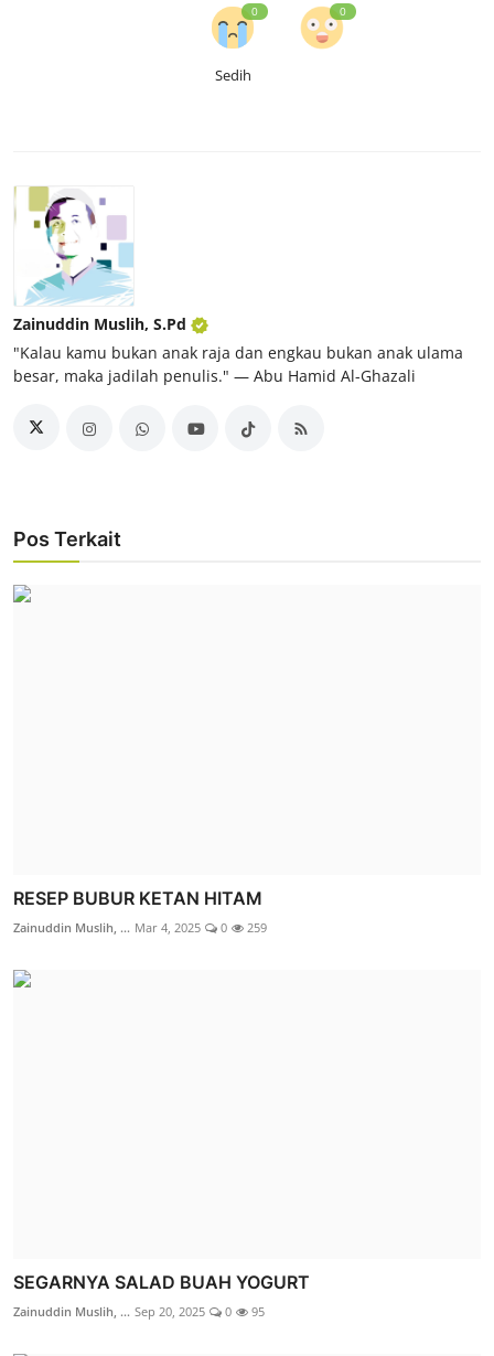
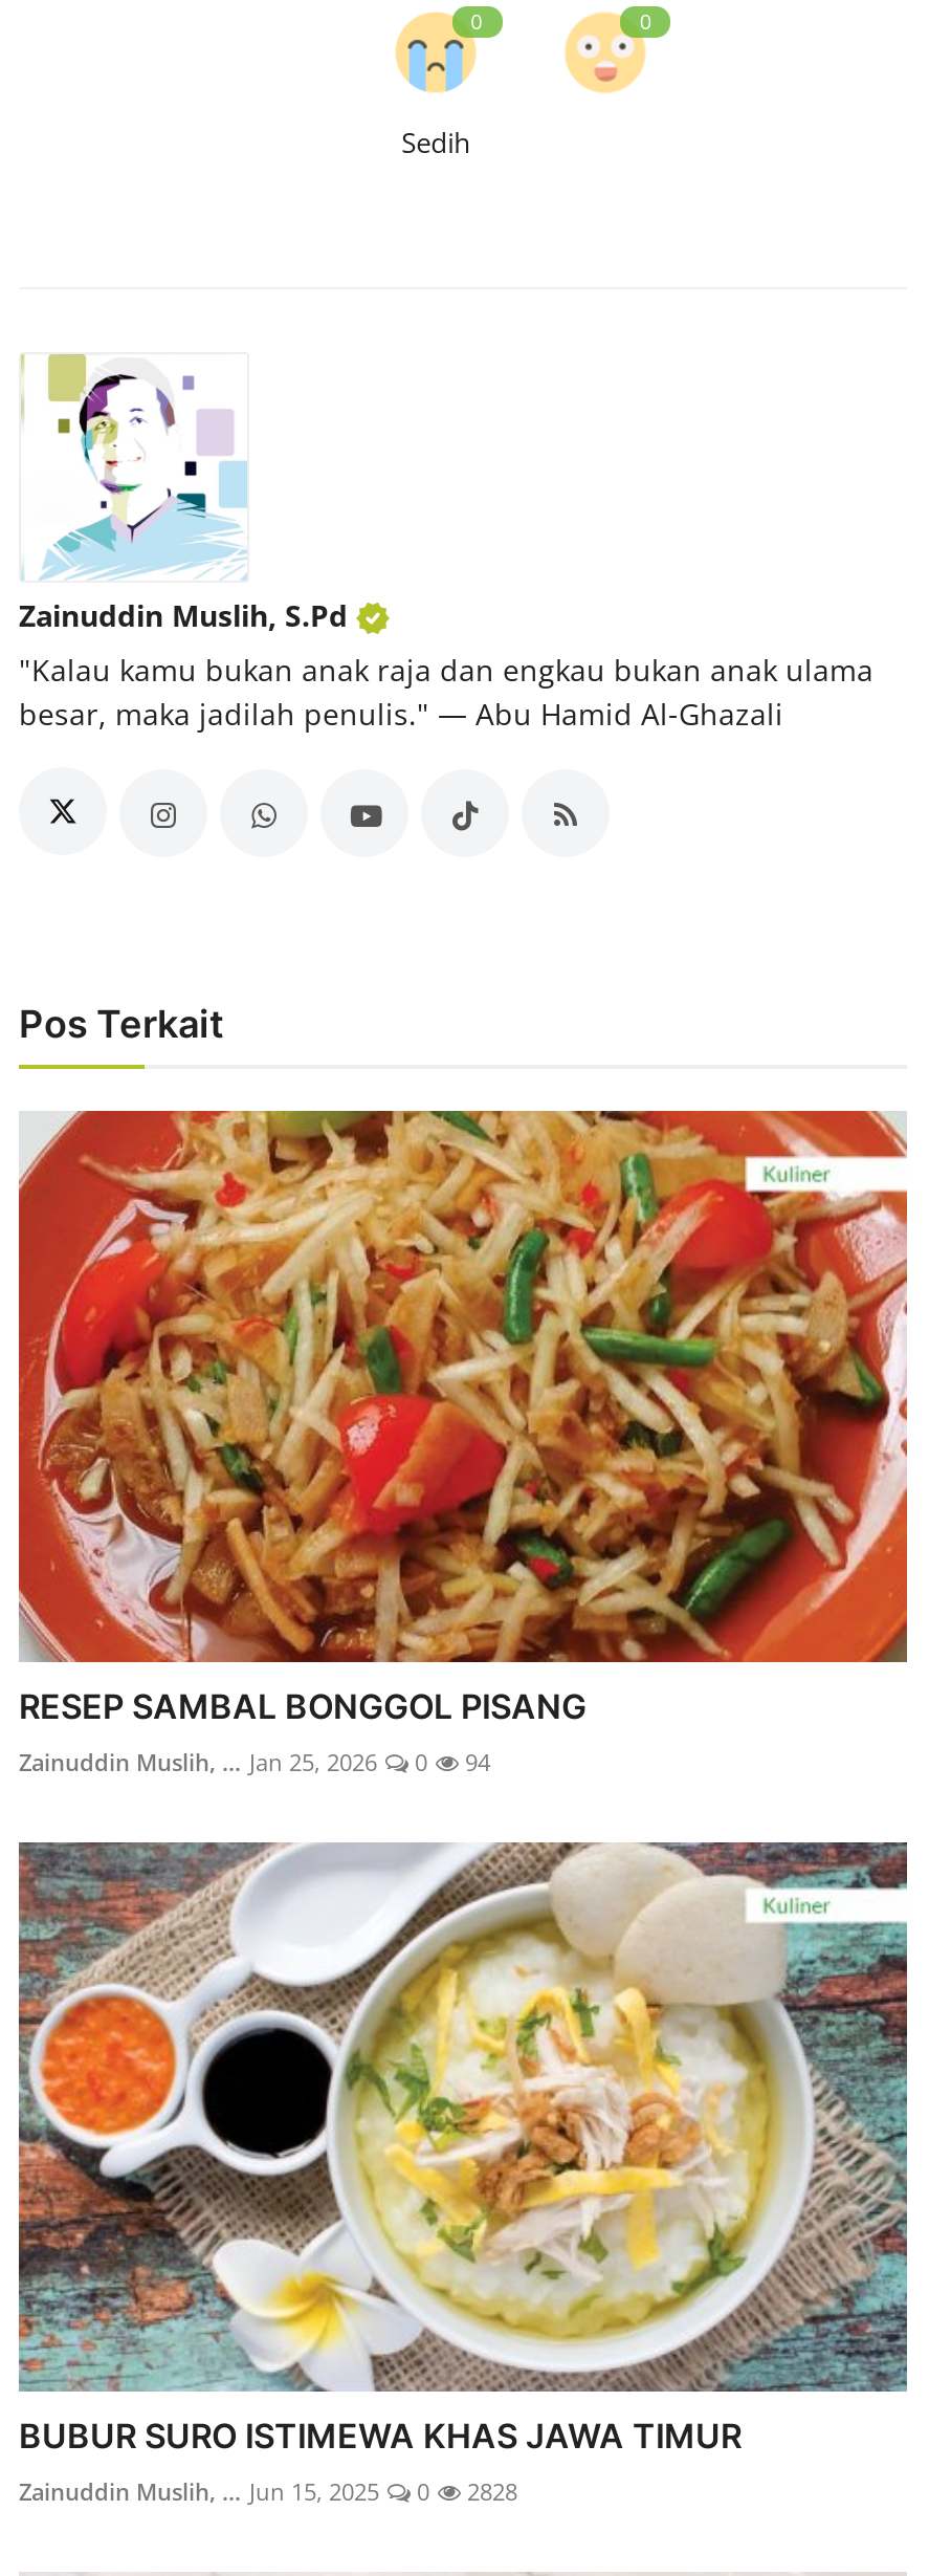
+ [image]

- RESEP BUBUR KETAN HITAM
+ RESEP SAMBAL BONGGOL PISANG

- Zainuddin Muslih, ... Mar 4, 2025
+ Zainuddin Muslih, ... Jan 25, 2026

- 259
+ 94

+ [image]

- SEGARNYA SALAD BUAH YOGURT
- Zainuddin Muslih, ... Sep 20, 2025
+ BUBUR SURO ISTIMEWA KHAS JAWA TIMUR
+ Zainuddin Muslih, ... Jun 15, 2025

- 95
+ 2828
